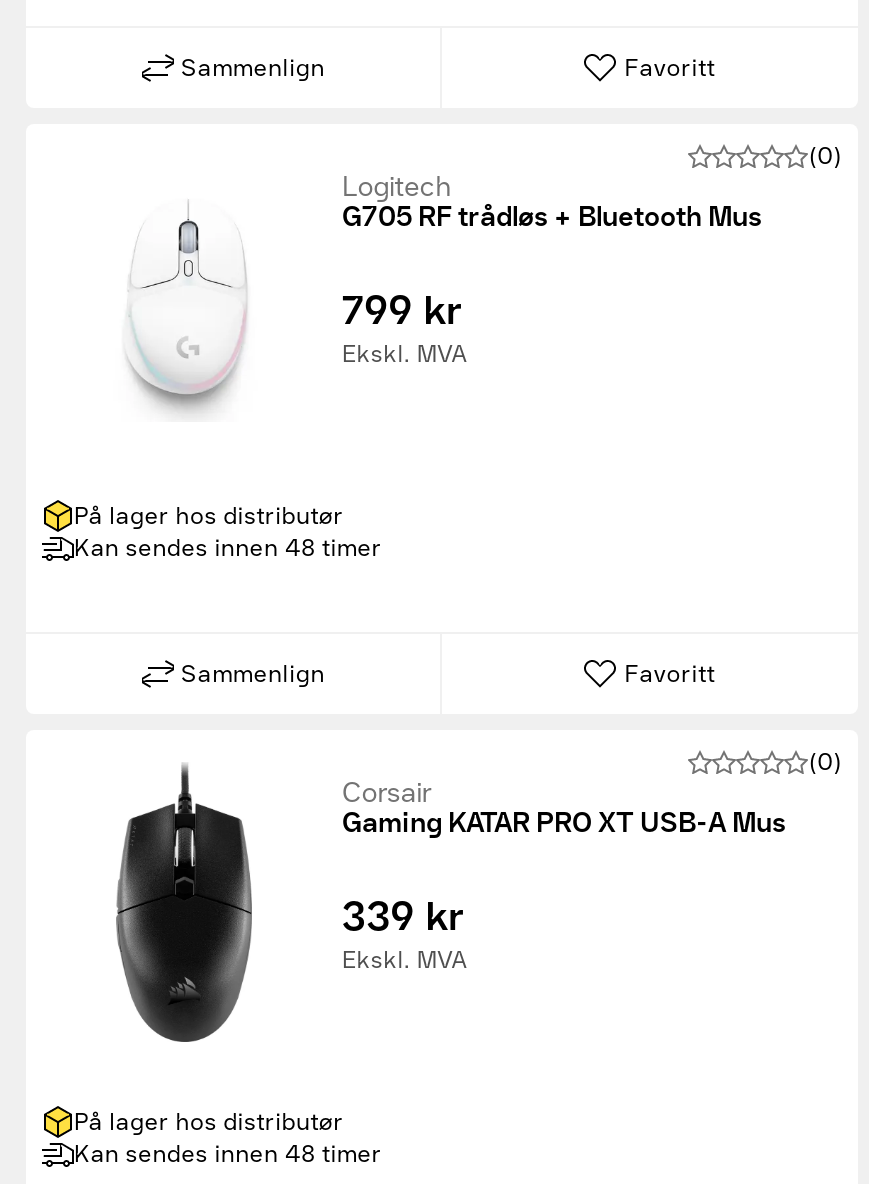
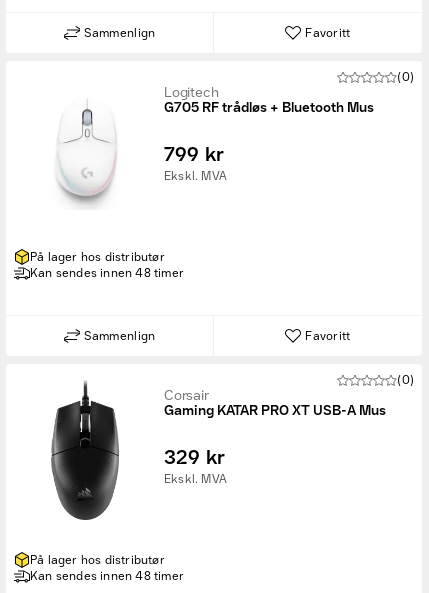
- 339 kr
+ 329 kr
